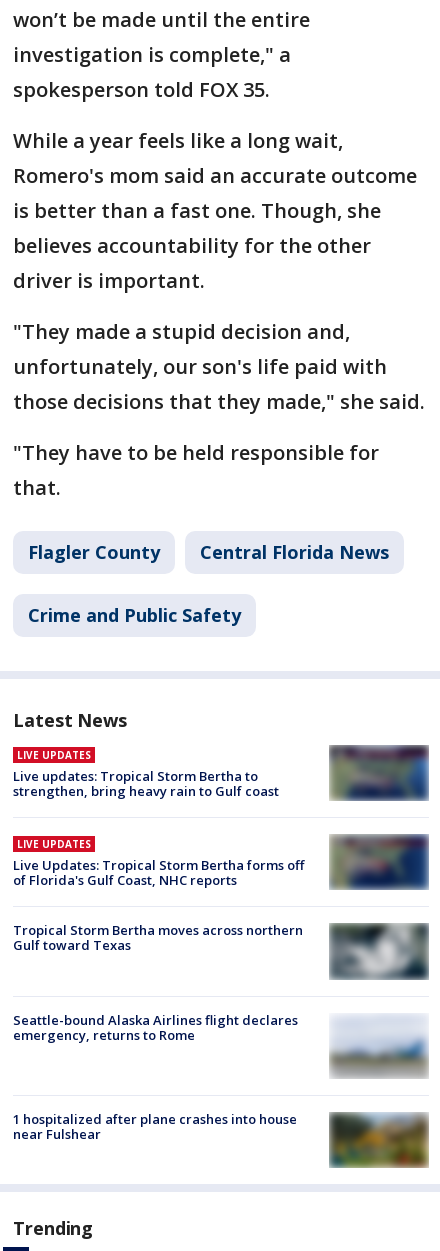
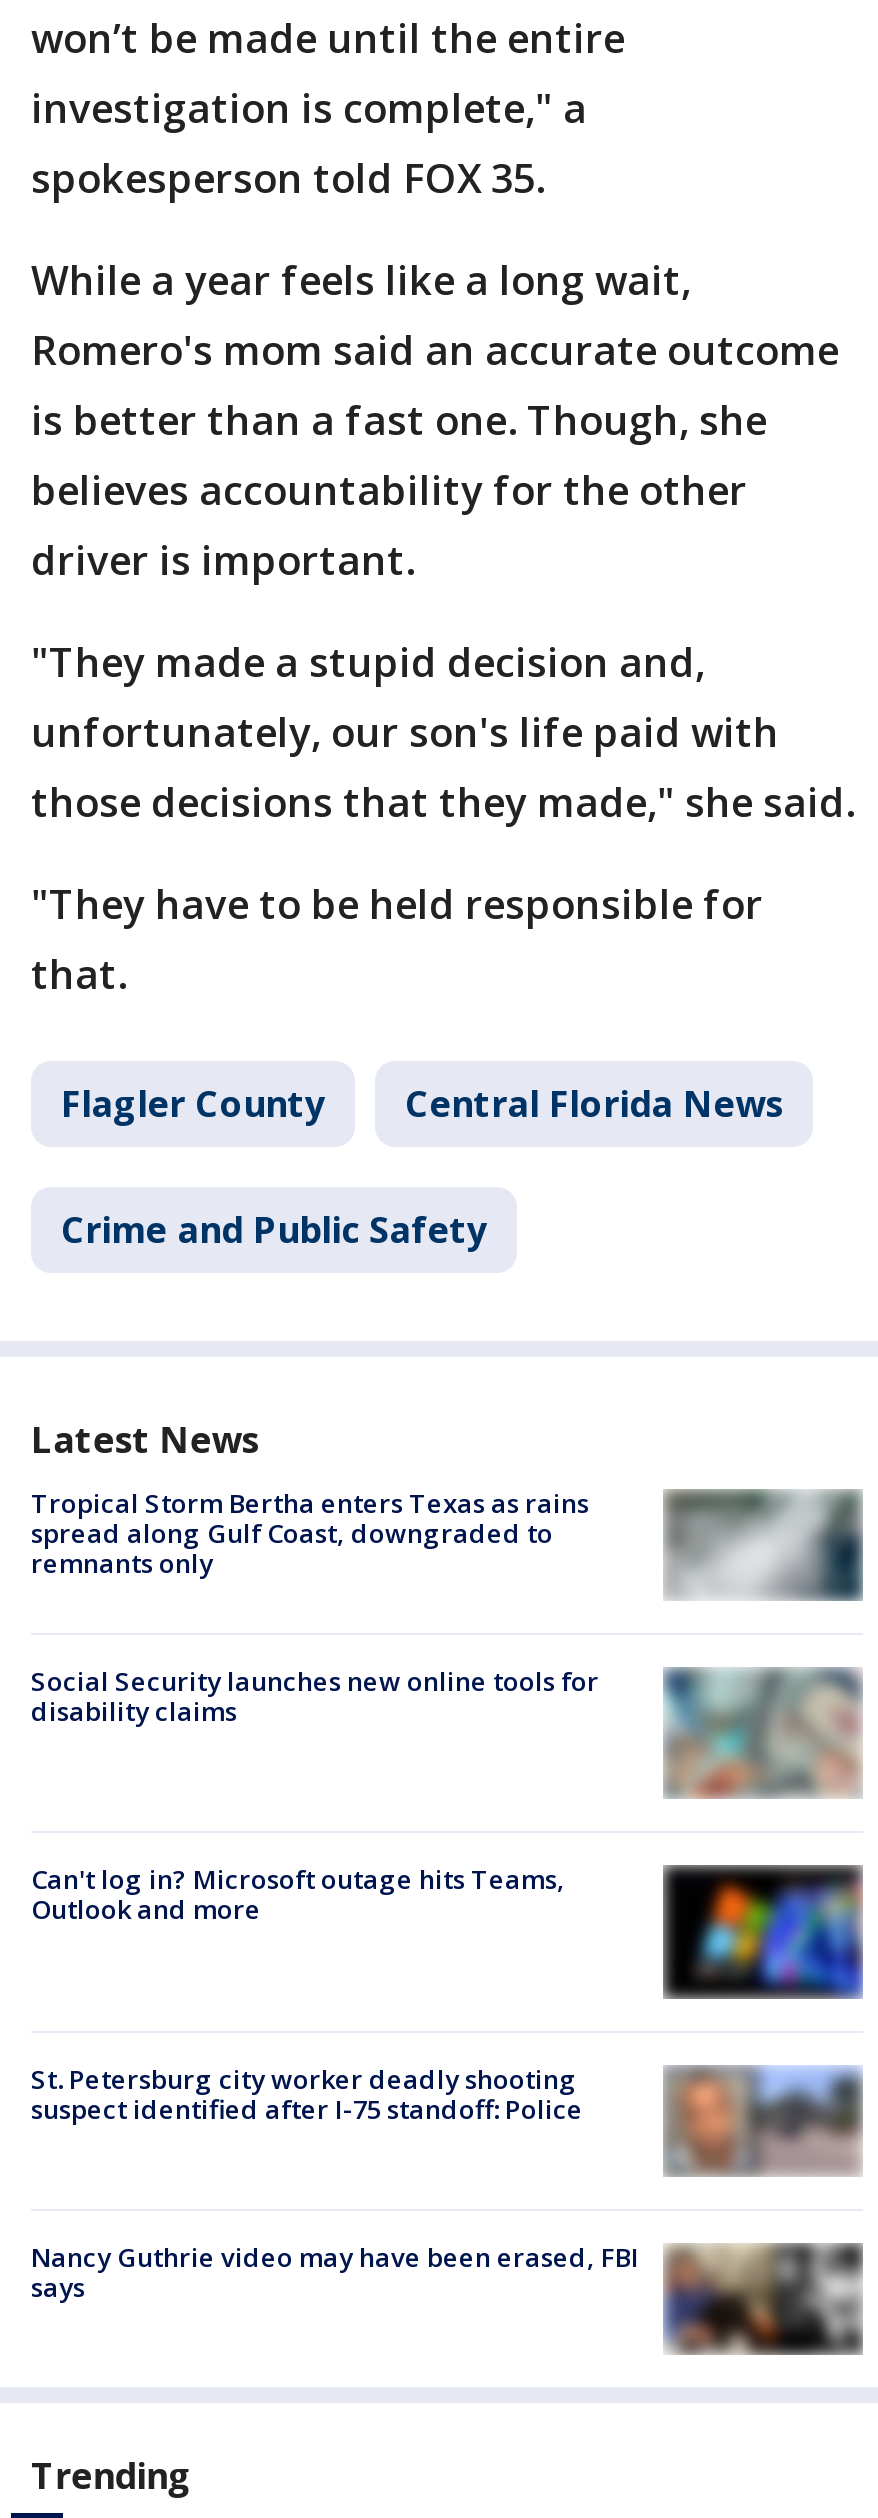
- LIVE UPDATES
- Live updates: Tropical Storm Bertha to
- strengthen, bring heavy rain to Gulf coast
+ Tropical Storm Bertha enters Texas as rains
+ spread along Gulf Coast, downgraded to
+ remnants only

- [image]
+ [image]

- [image]
- LIVE UPDATES
- Live Updates: Tropical Storm Bertha forms off
- of Florida's Gulf Coast, NHC reports
+ [image]
+ Social Security launches new online tools for
+ disability claims

- Tropical Storm Bertha moves across northern
- Gulf toward Texas
+ Can't log in? Microsoft outage hits Teams,
+ Outlook and more

- [image]
+ [image]

- [image]
- Seattle-bound Alaska Airlines flight declares
- emergency, returns to Rome
+ [image]
+ St. Petersburg city worker deadly shooting
+ suspect identified after I-75 standoff: Police

- [image]
- 1 hospitalized after plane crashes into house
- near Fulshear
+ [image]
+ Nancy Guthrie video may have been erased, FBI
+ says
